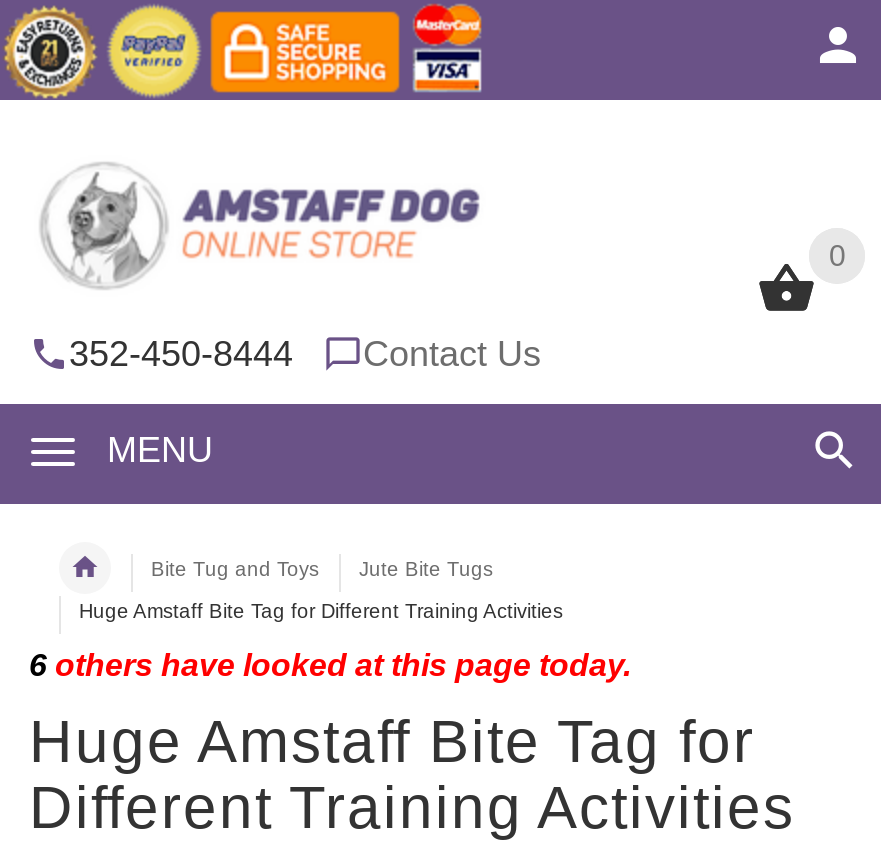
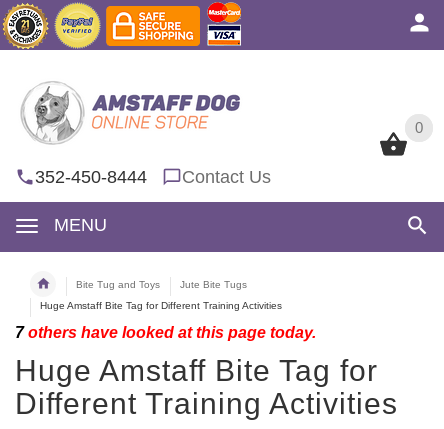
- 6 others have looked at this page today.
+ 7 others have looked at this page today.
